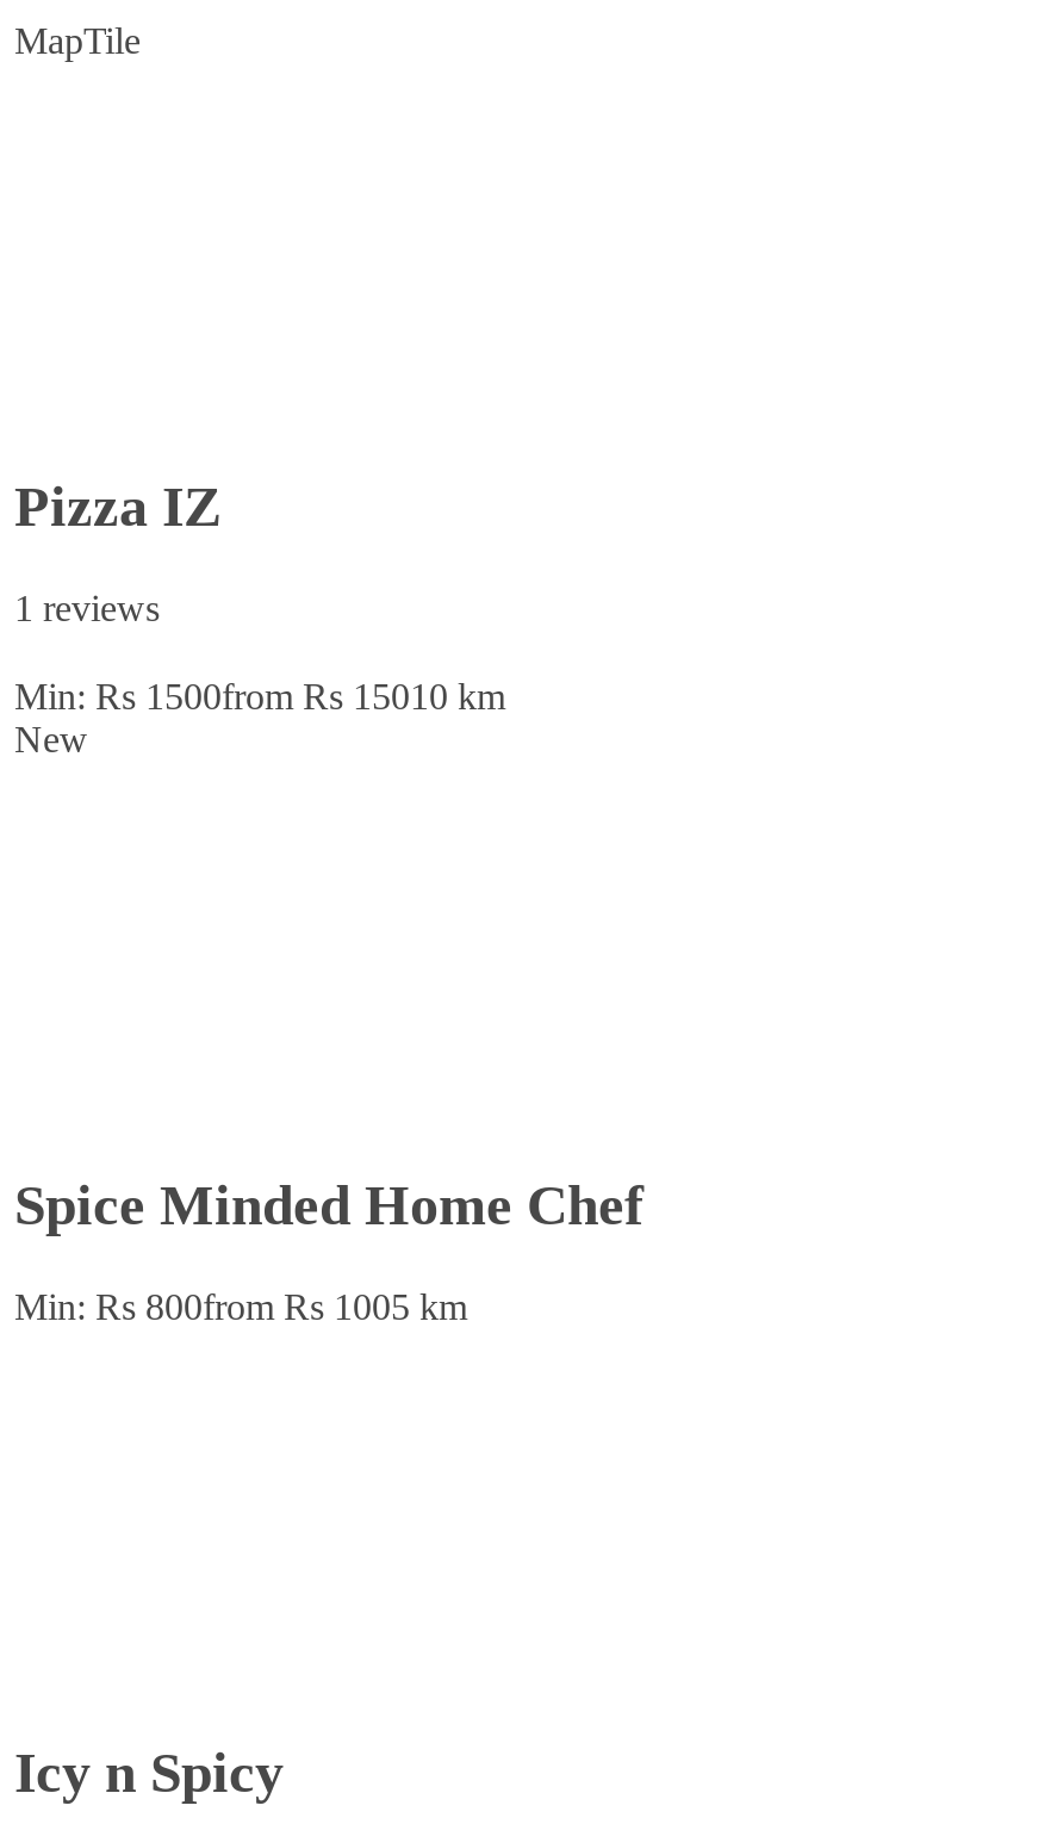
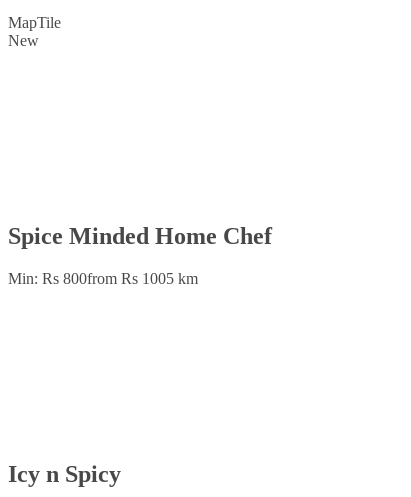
- Pizza IZ
- 1 reviews
- Min: Rs 1500from Rs 15010 km
